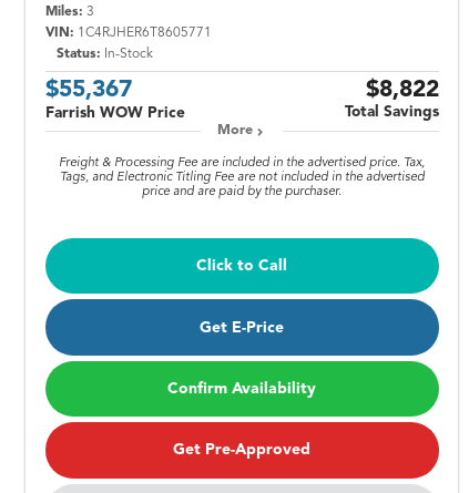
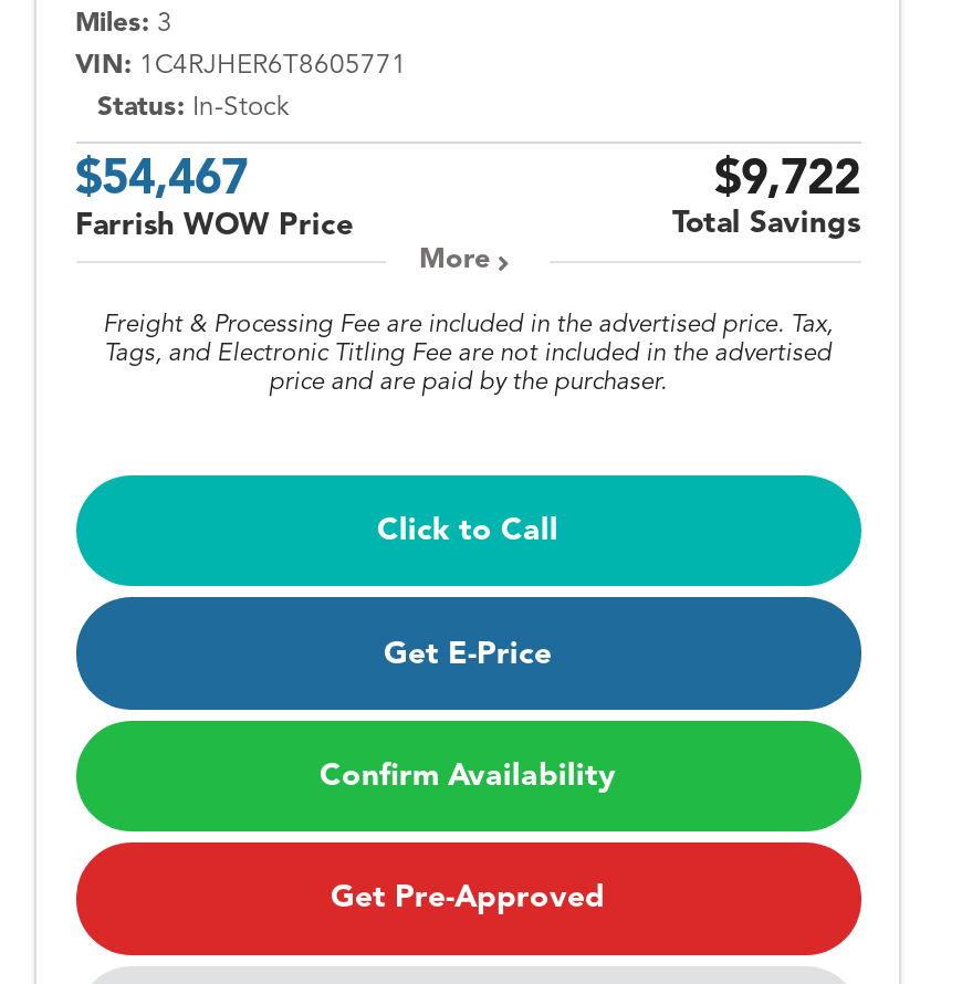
- $55,367
+ $54,467

- $8,822
+ $9,722
